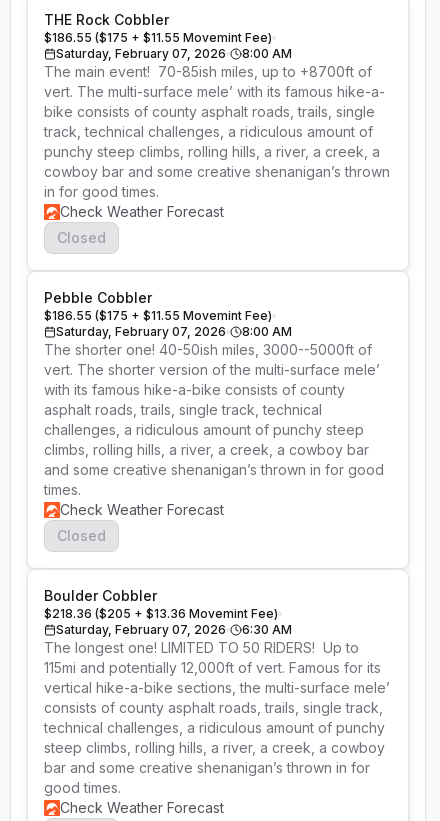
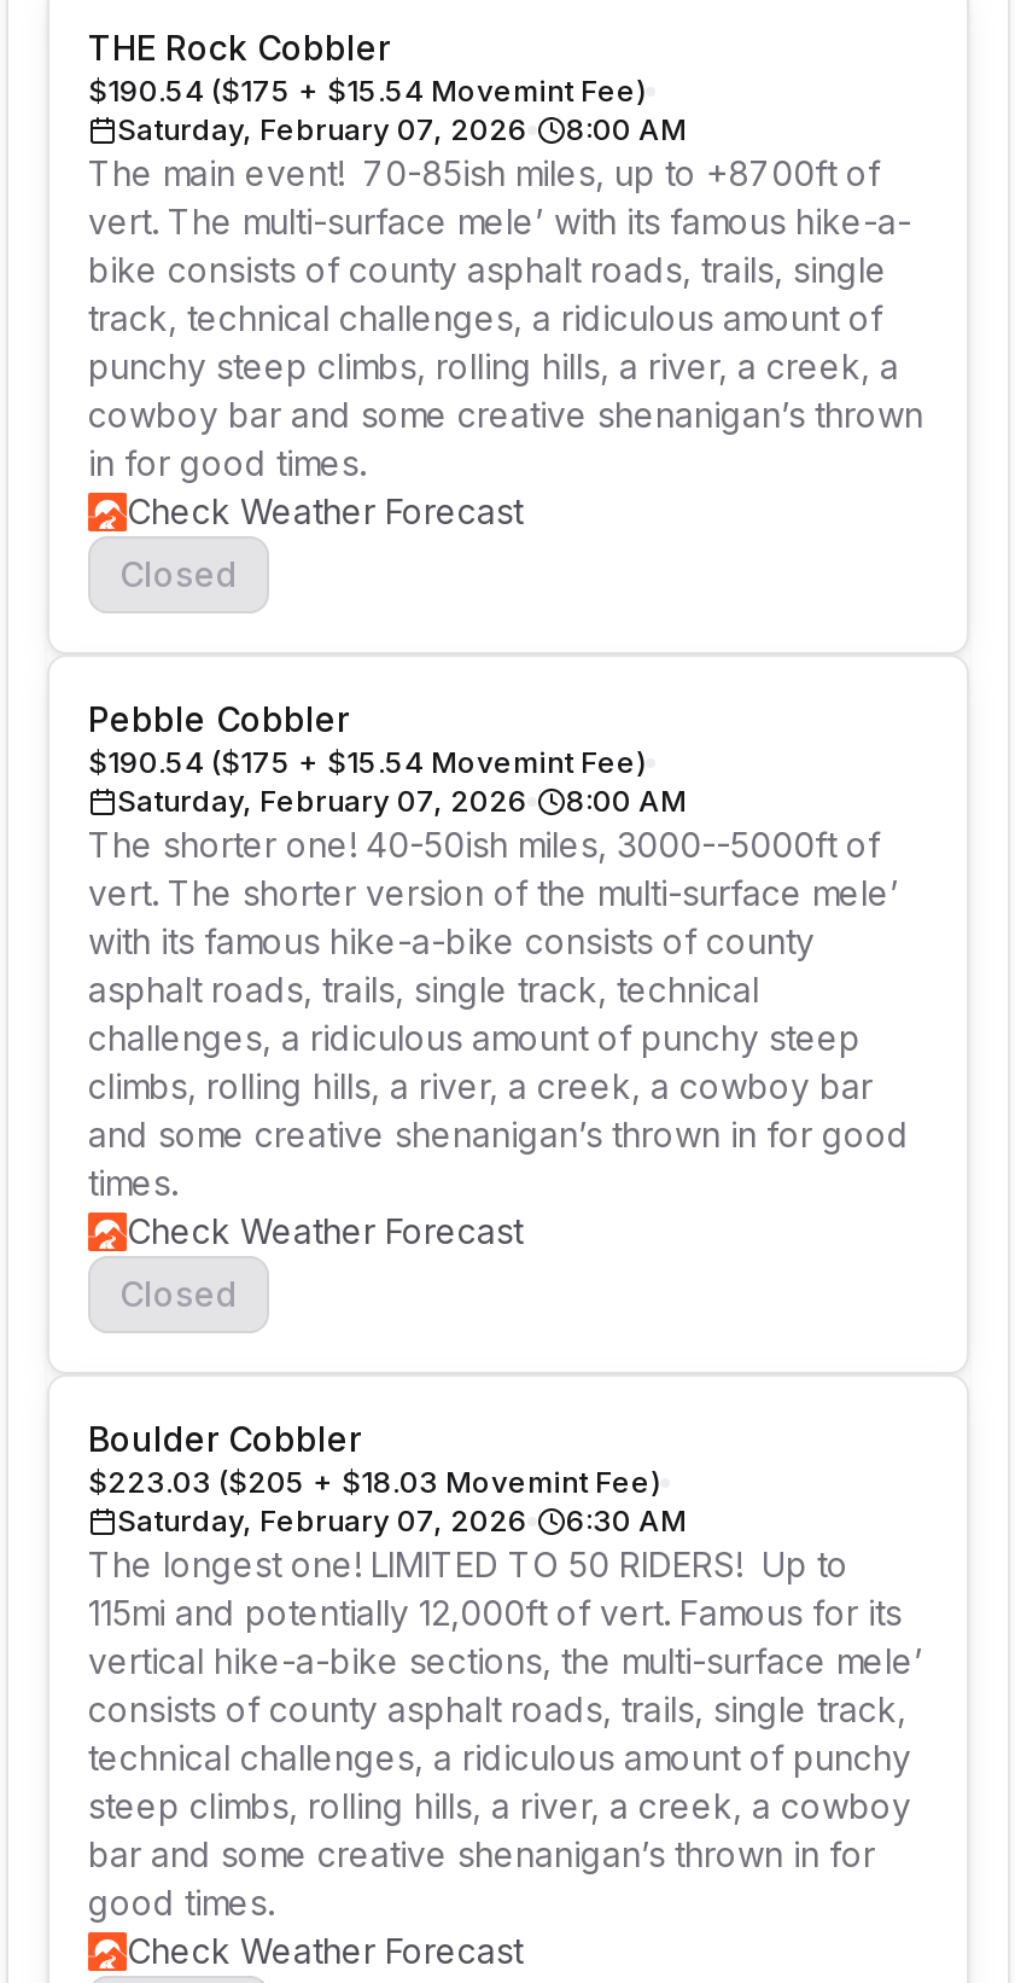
- $186.55 ($175 + $11.55 Movemint Fee)
+ $190.54 ($175 + $15.54 Movemint Fee)

- $186.55 ($175 + $11.55 Movemint Fee)
+ $190.54 ($175 + $15.54 Movemint Fee)

- $218.36 ($205 + $13.36 Movemint Fee)
+ $223.03 ($205 + $18.03 Movemint Fee)
